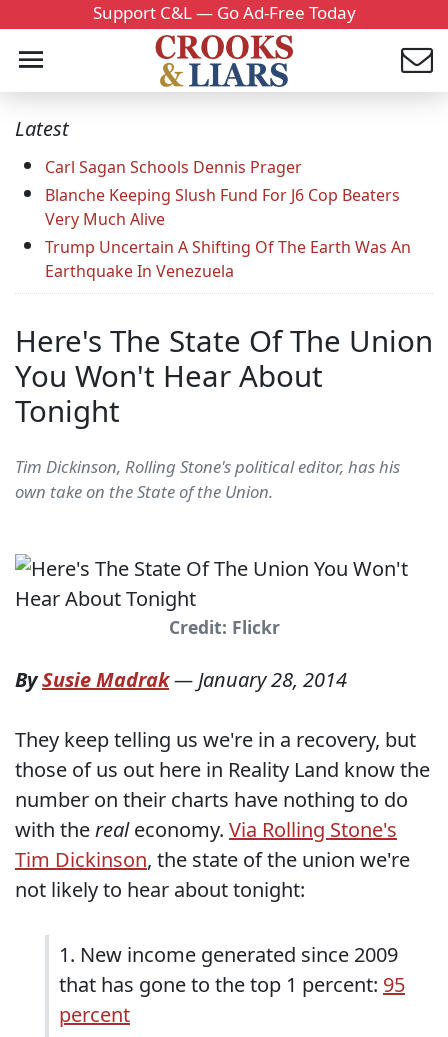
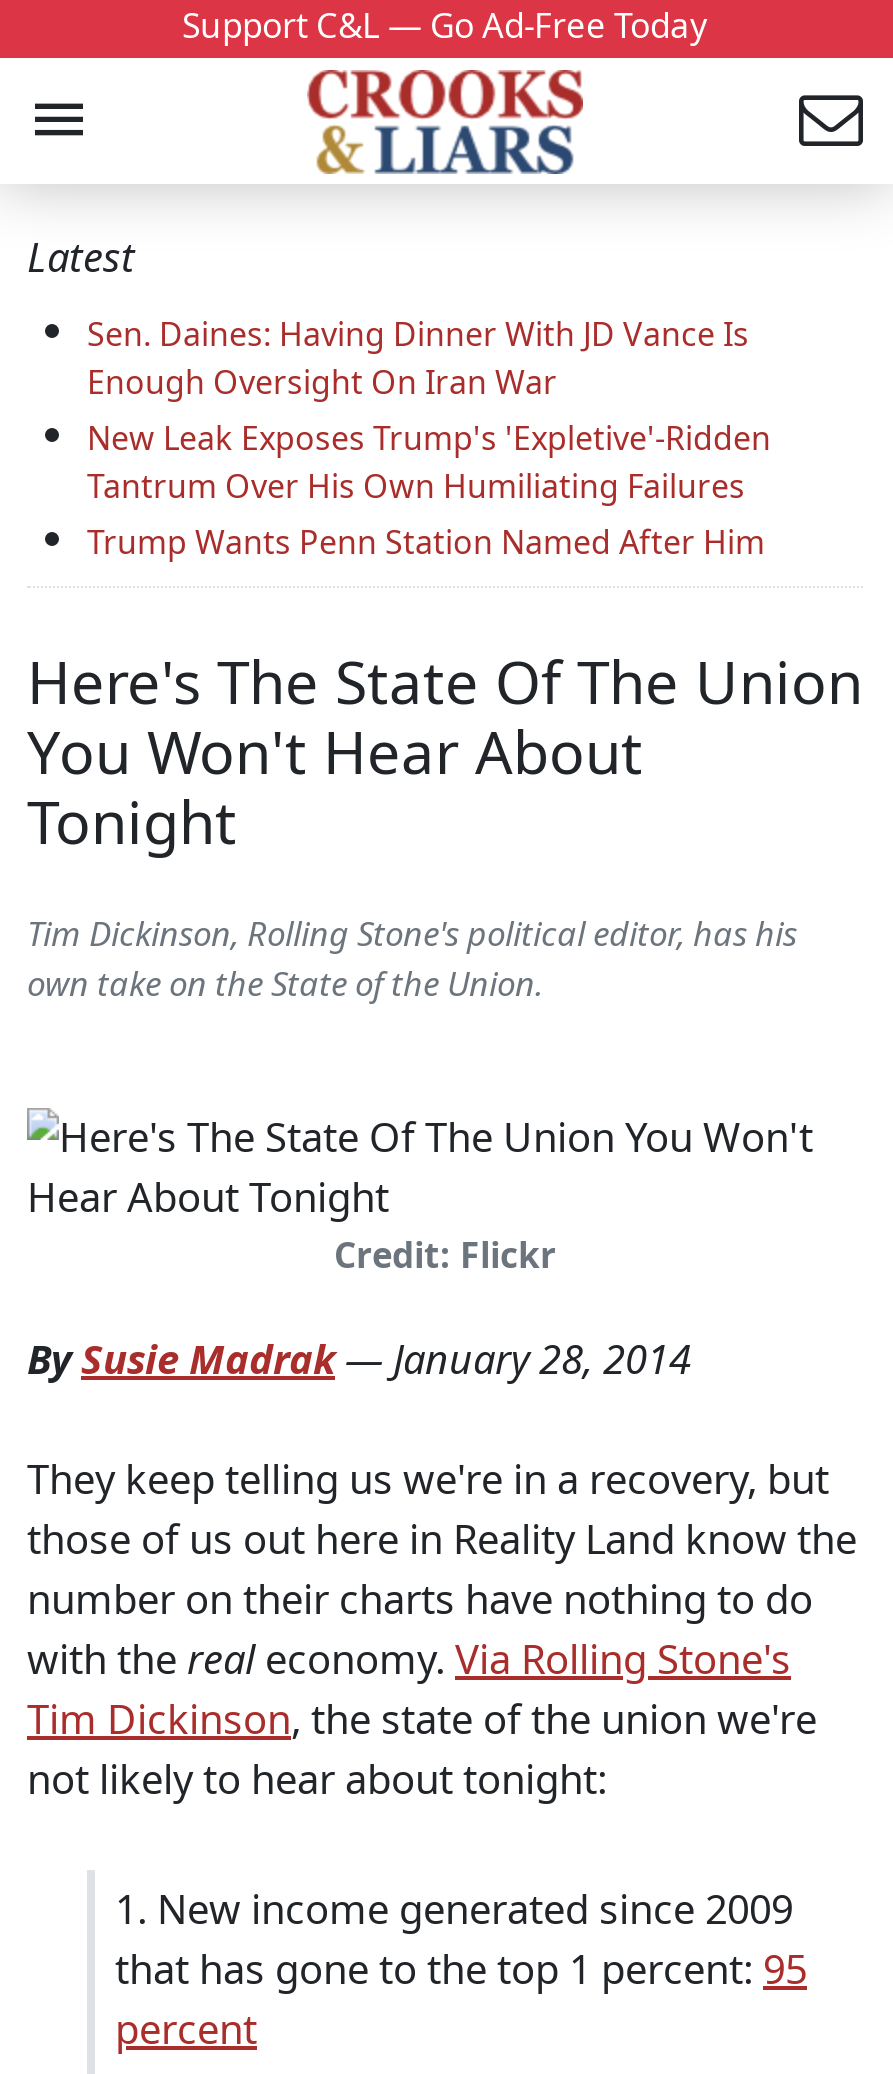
- Carl Sagan Schools Dennis Prager
- Blanche Keeping Slush Fund For J6 Cop Beaters
- Very Much Alive
- Trump Uncertain A Shifting Of The Earth Was An
- Earthquake In Venezuela
+ Sen. Daines: Having Dinner With JD Vance Is
+ Enough Oversight On Iran War
+ New Leak Exposes Trump's 'Expletive'-Ridden
+ Tantrum Over His Own Humiliating Failures
+ Trump Wants Penn Station Named After Him
